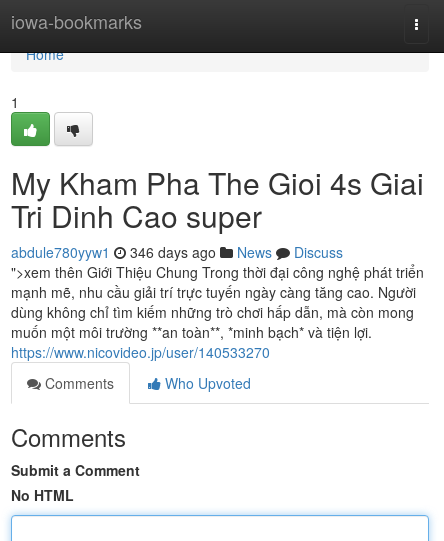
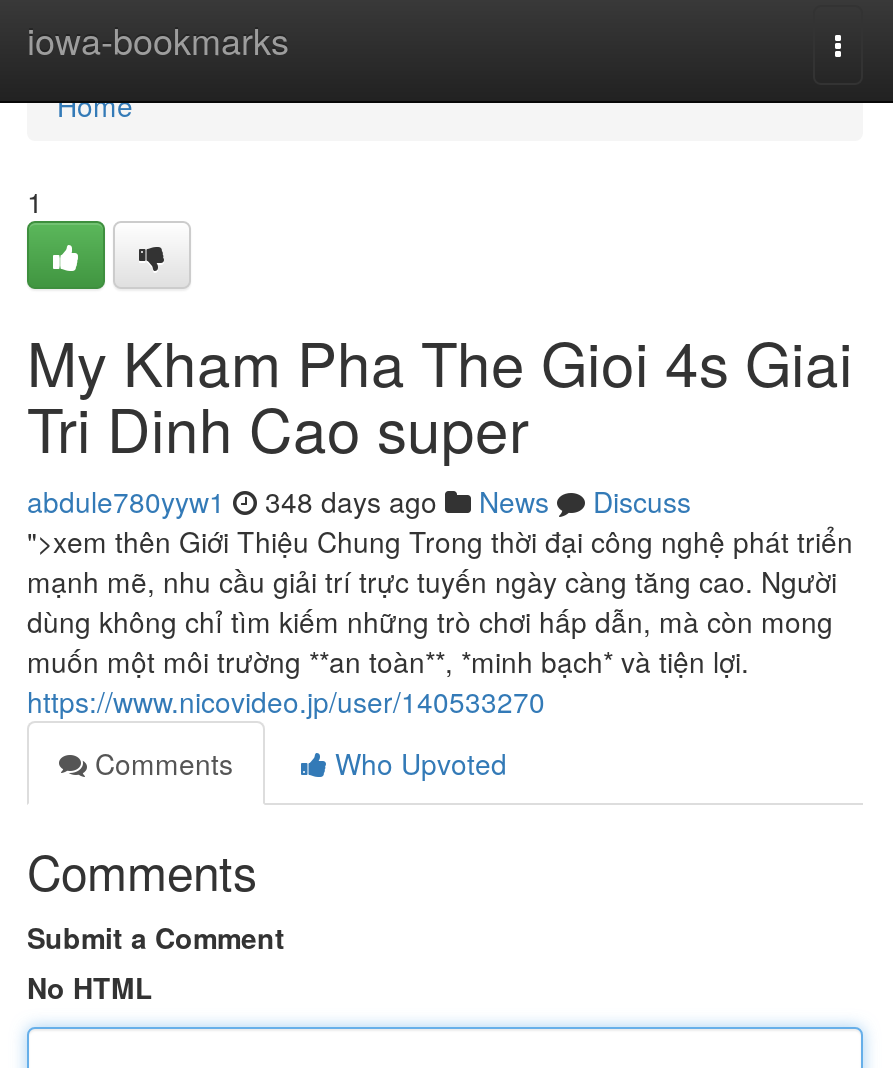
- abdule780yyw1 346 days ago News Discuss
+ abdule780yyw1 348 days ago News Discuss
